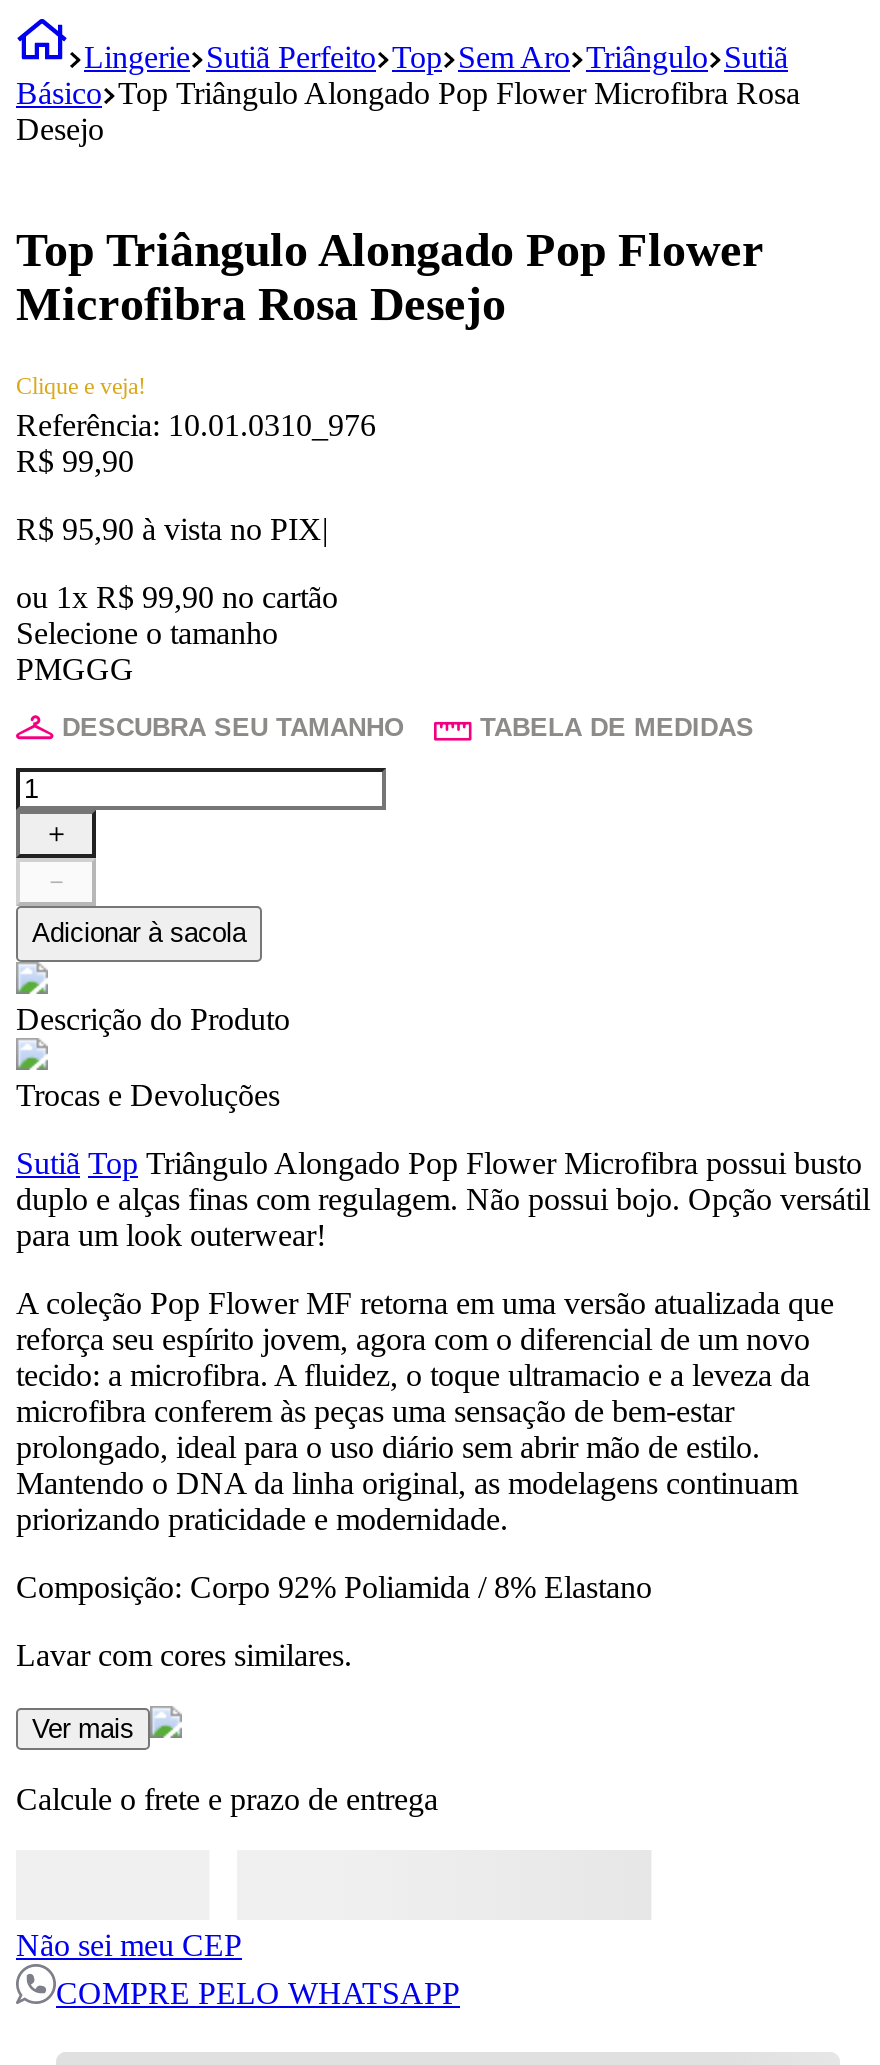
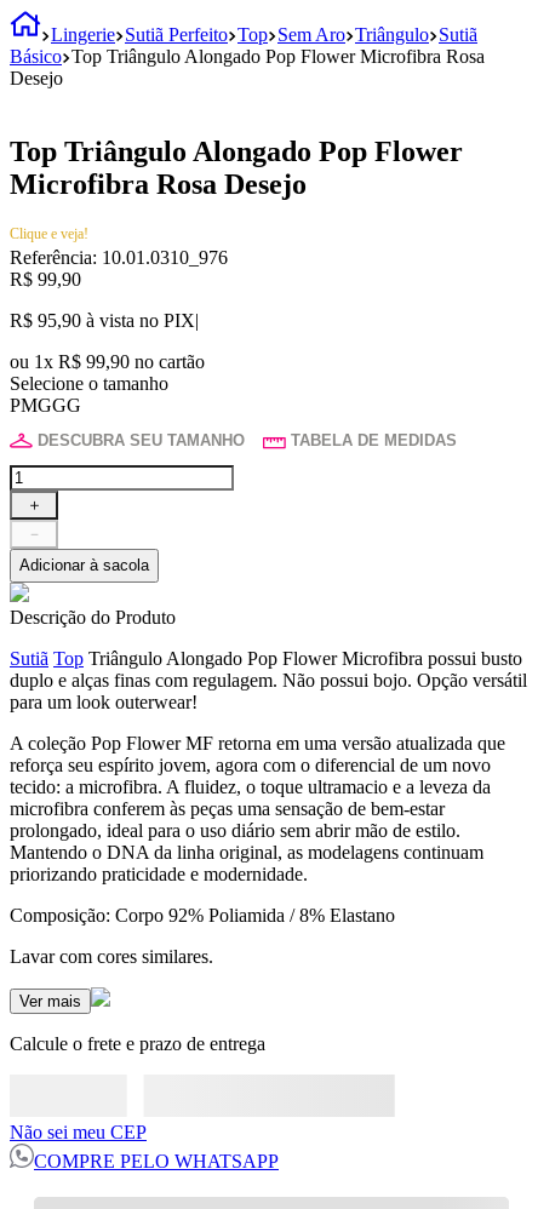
- Trocas e Devoluções
